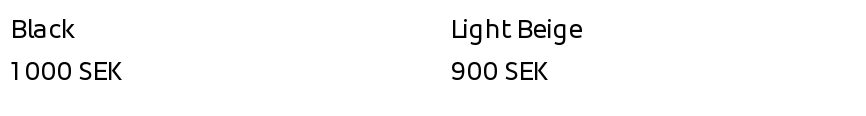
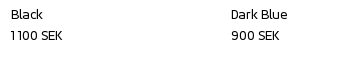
- Light Beige
+ Dark Blue

- 1 000 SEK
+ 1 100 SEK
